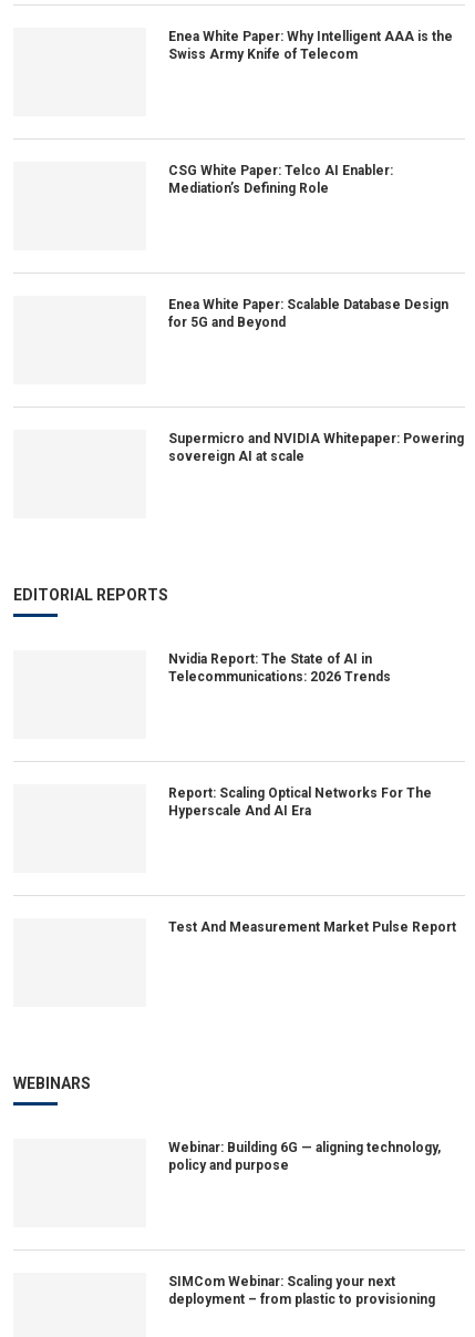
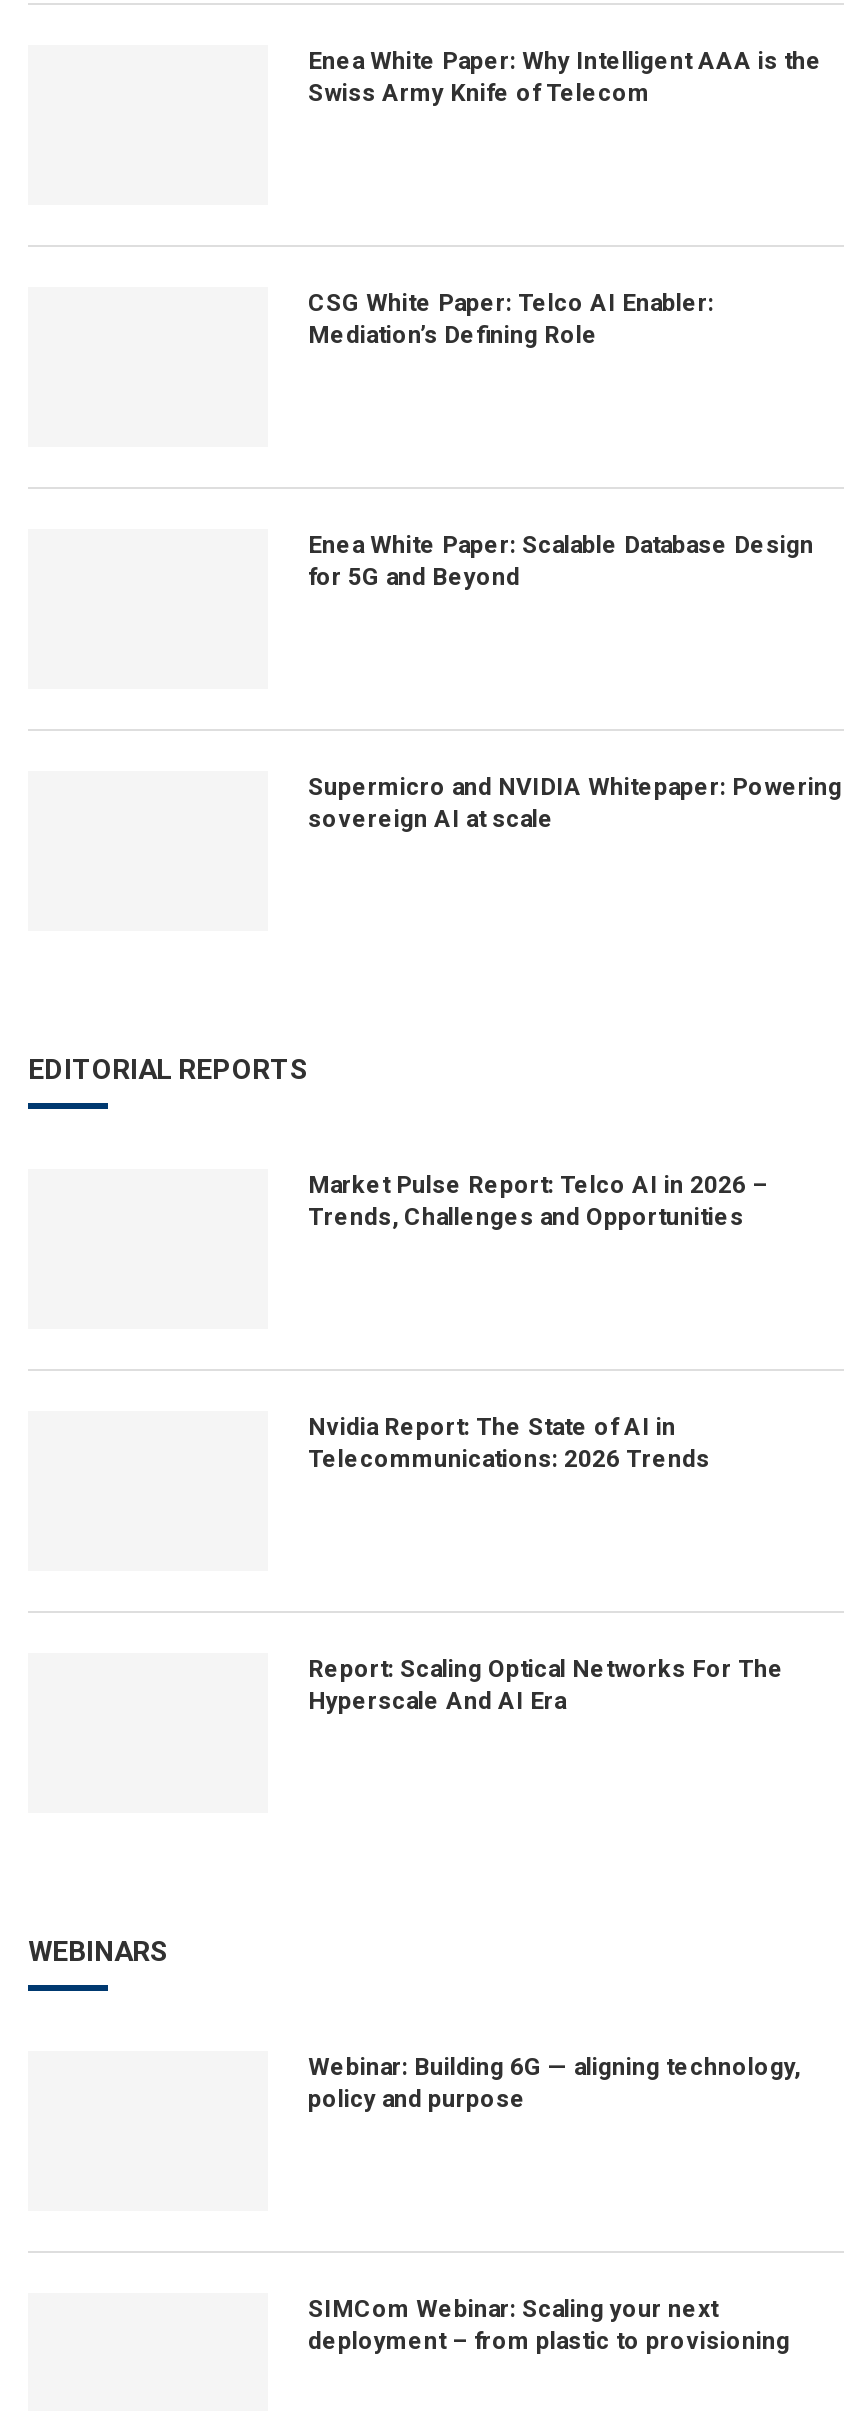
+ Market Pulse Report: Telco AI in 2026 –
+ Trends, Challenges and Opportunities

moved down: Nvidia Report: The State of AI in | Telecommunications: 2026 Trends | Report: Scaling Optical Networks For The | Hyperscale And AI Era

- Test And Measurement Market Pulse Report
